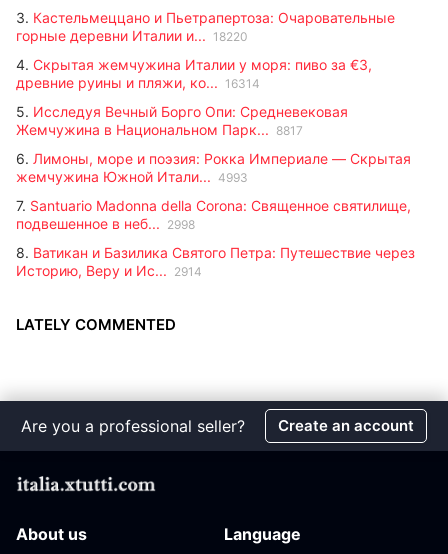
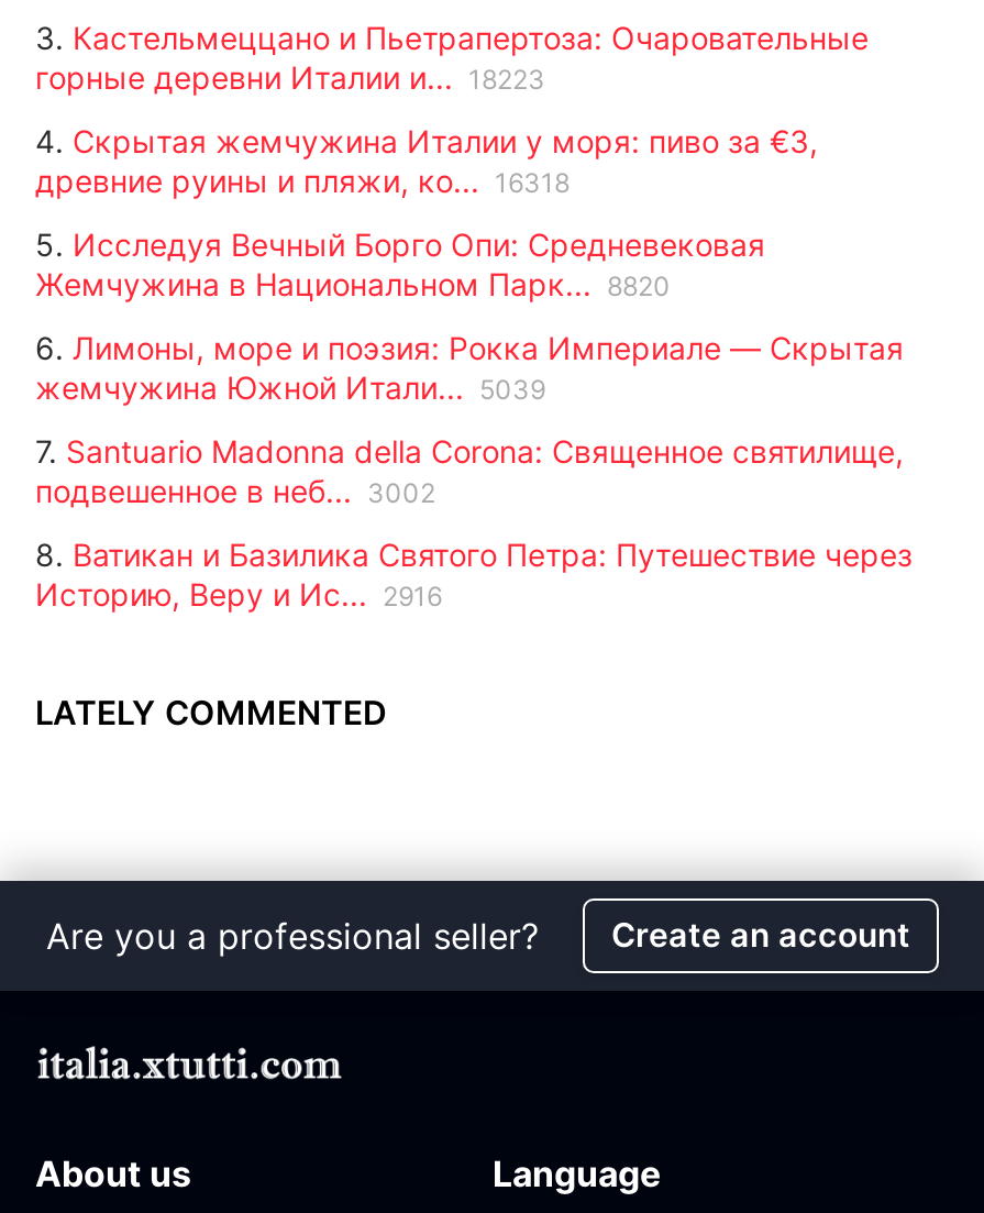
- горные деревни Италии и... 18220
+ горные деревни Италии и... 18223

- древние руины и пляжи, ко... 16314
+ древние руины и пляжи, ко... 16318

- Жемчужина в Национальном Парк... 8817
+ Жемчужина в Национальном Парк... 8820

- жемчужина Южной Итали... 4993
+ жемчужина Южной Итали... 5039

- подвешенное в неб... 2998
+ подвешенное в неб... 3002

- Историю, Веру и Ис... 2914
+ Историю, Веру и Ис... 2916
